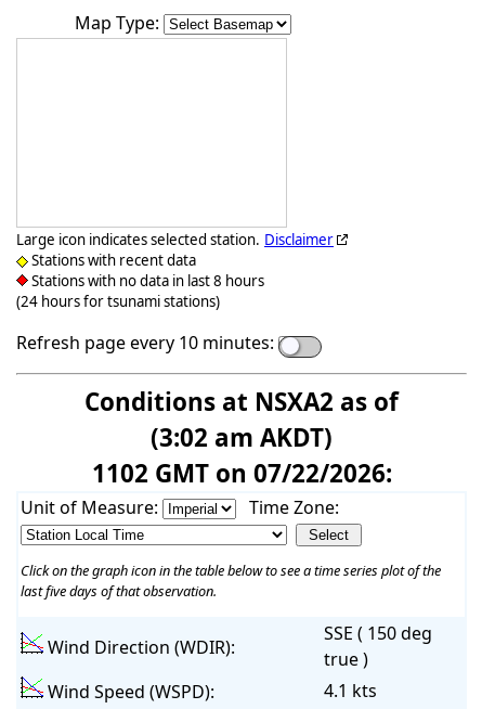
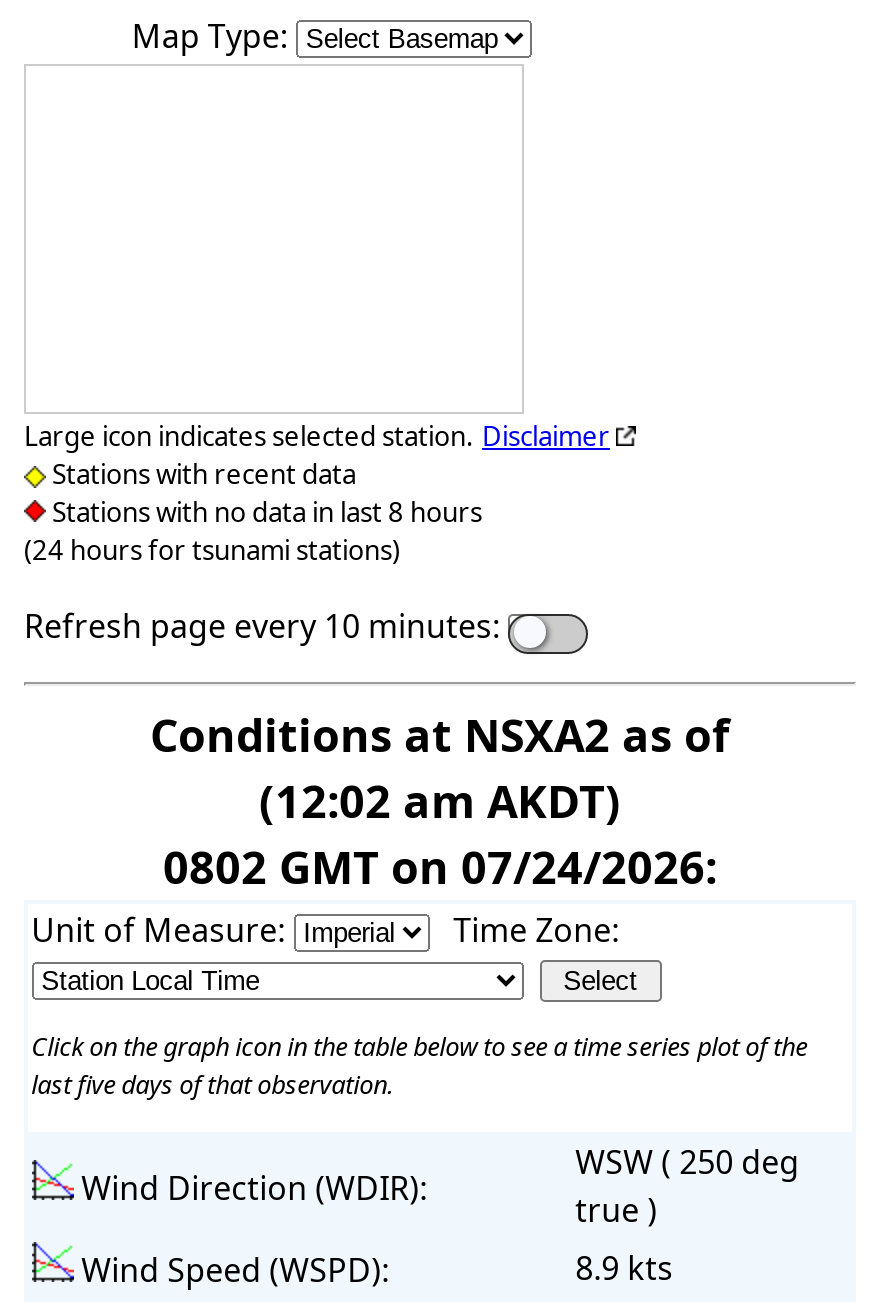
- (3:02 am AKDT)
+ (12:02 am AKDT)

- 1102 GMT on 07/22/2026:
+ 0802 GMT on 07/24/2026:

- SSE ( 150 deg
+ WSW ( 250 deg

- 4.1 kts
+ 8.9 kts
